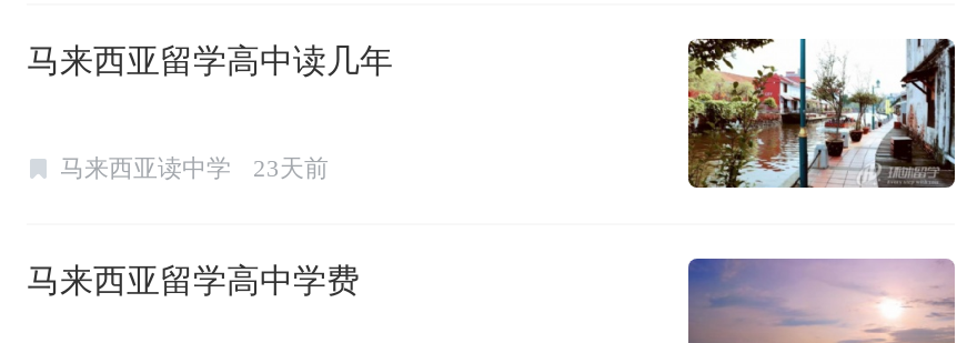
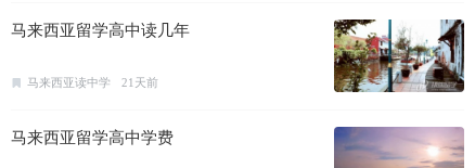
- 马来西亚读中学 23天前
+ 马来西亚读中学 21天前
